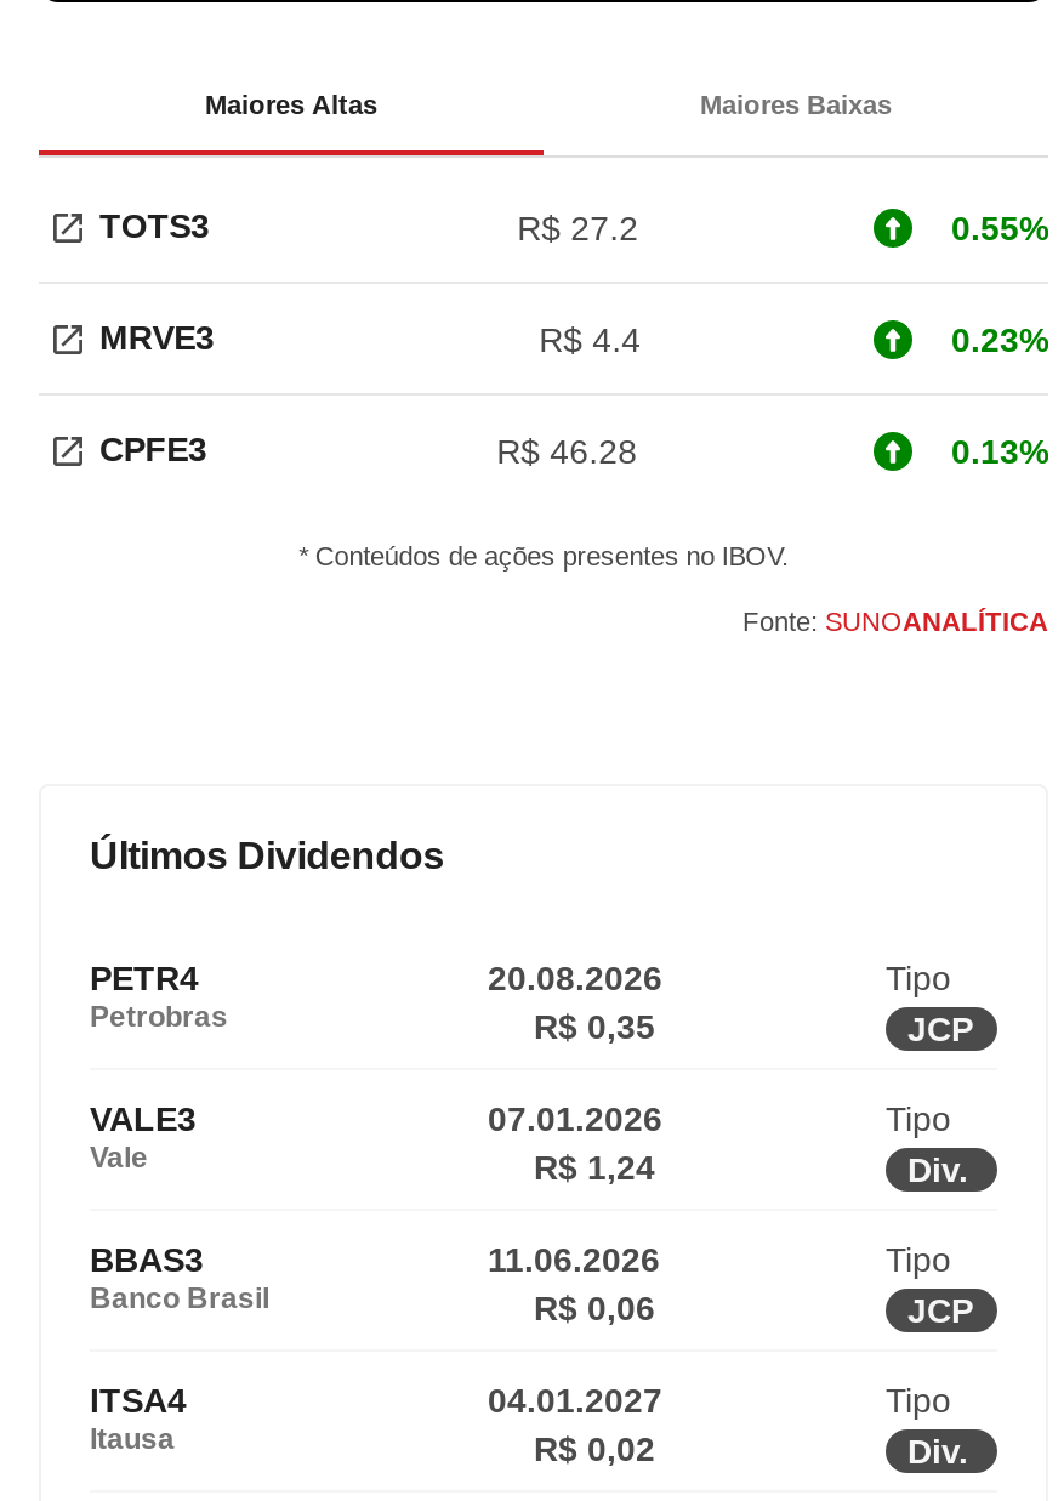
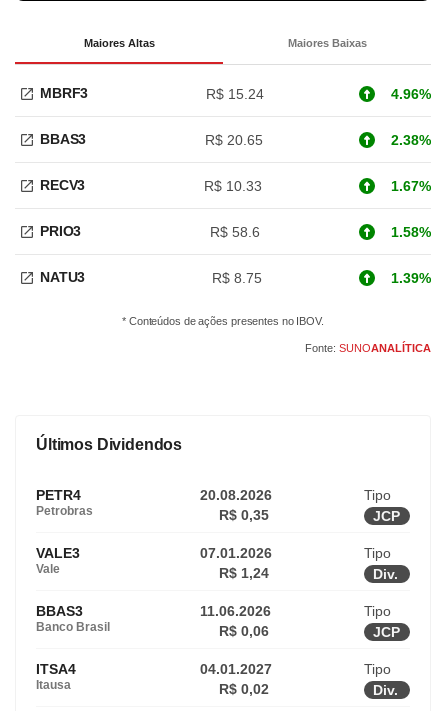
- TOTS3
- R$ 27.2
- 0.55%
- MRVE3
- R$ 4.4
- 0.23%
- CPFE3
- R$ 46.28
- 0.13%
+ MBRF3
+ R$ 15.24
+ 4.96%
+ BBAS3
+ R$ 20.65
+ 2.38%
+ RECV3
+ R$ 10.33
+ 1.67%
+ PRIO3
+ R$ 58.6
+ 1.58%
+ NATU3
+ R$ 8.75
+ 1.39%
